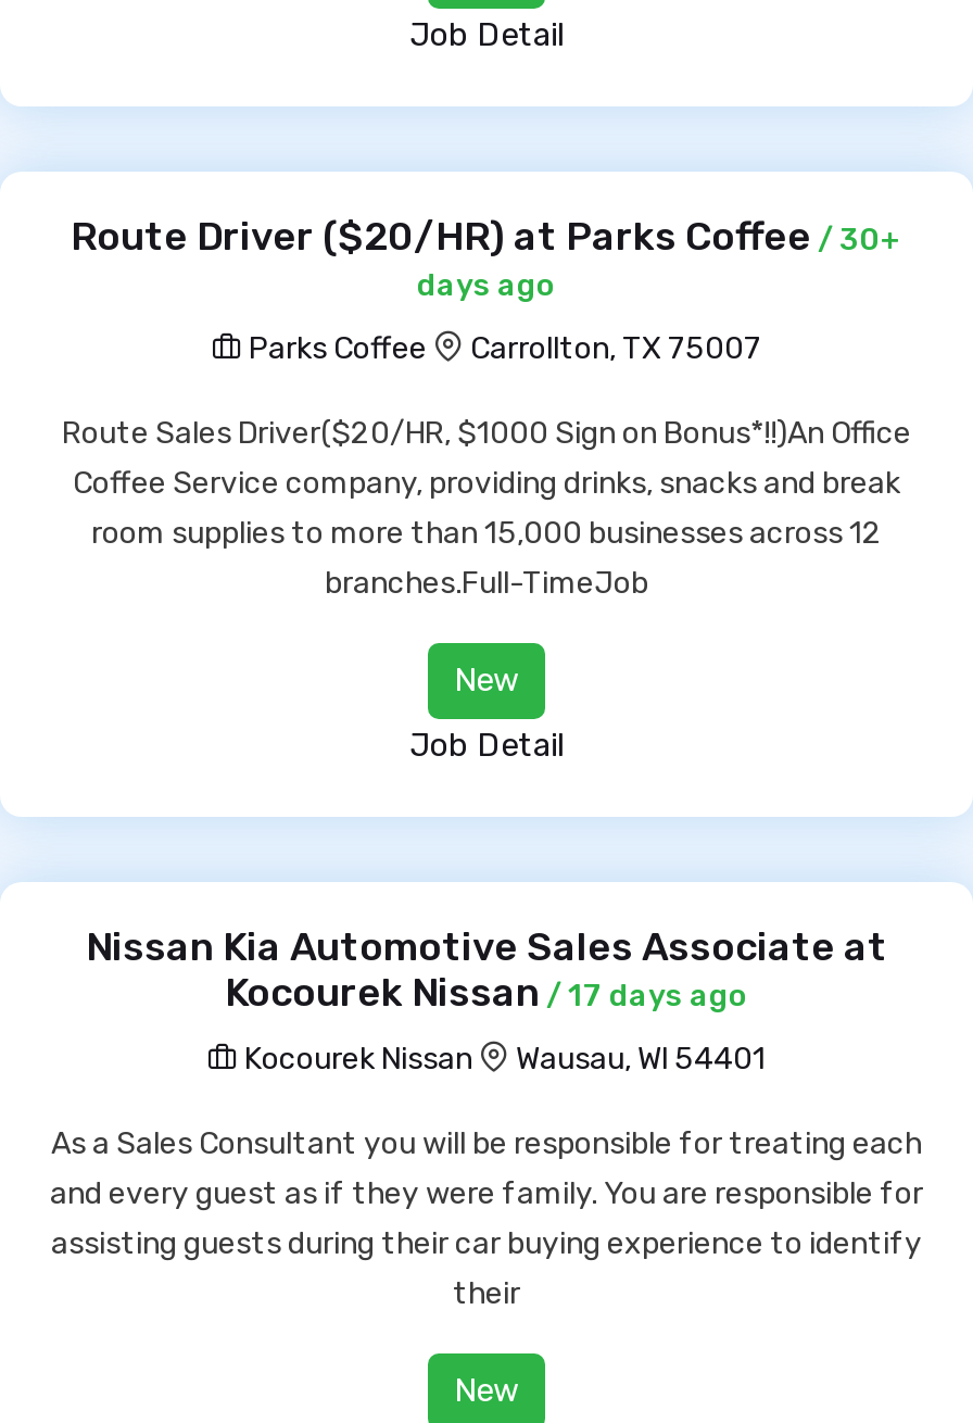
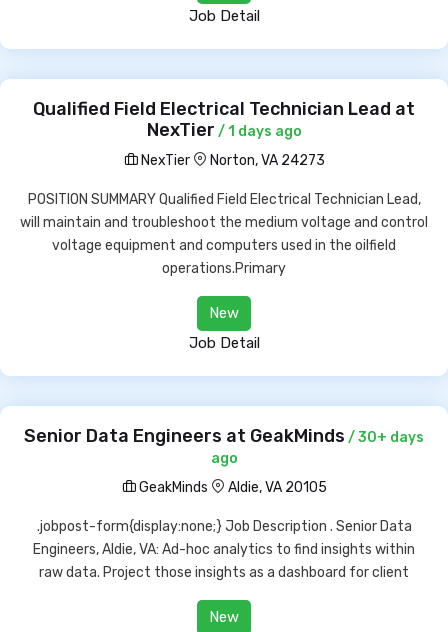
- Route Driver ($20/HR) at Parks Coffee / 30+
- days ago
+ Qualified Field Electrical Technician Lead at
+ NexTier / 1 days ago

- Parks Coffee
- Carrollton, TX 75007
+ NexTier
+ Norton, VA 24273

- Route Sales Driver($20/HR, $1000 Sign on Bonus*!!)An Office
- Coffee Service company, providing drinks, snacks and break
- room supplies to more than 15,000 businesses across 12
- branches.Full-TimeJob
+ POSITION SUMMARY Qualified Field Electrical Technician Lead,
+ will maintain and troubleshoot the medium voltage and control
+ voltage equipment and computers used in the oilfield
+ operations.Primary

- Nissan Kia Automotive Sales Associate at
- Kocourek Nissan / 17 days ago
+ Senior Data Engineers at GeakMinds / 30+ days
+ ago

- Kocourek Nissan
- Wausau, WI 54401
+ GeakMinds
+ Aldie, VA 20105

- As a Sales Consultant you will be responsible for treating each
- and every guest as if they were family. You are responsible for
- assisting guests during their car buying experience to identify
- their
+ .jobpost-form{display:none;} Job Description . Senior Data
+ Engineers, Aldie, VA: Ad-hoc analytics to find insights within
+ raw data. Project those insights as a dashboard for client
